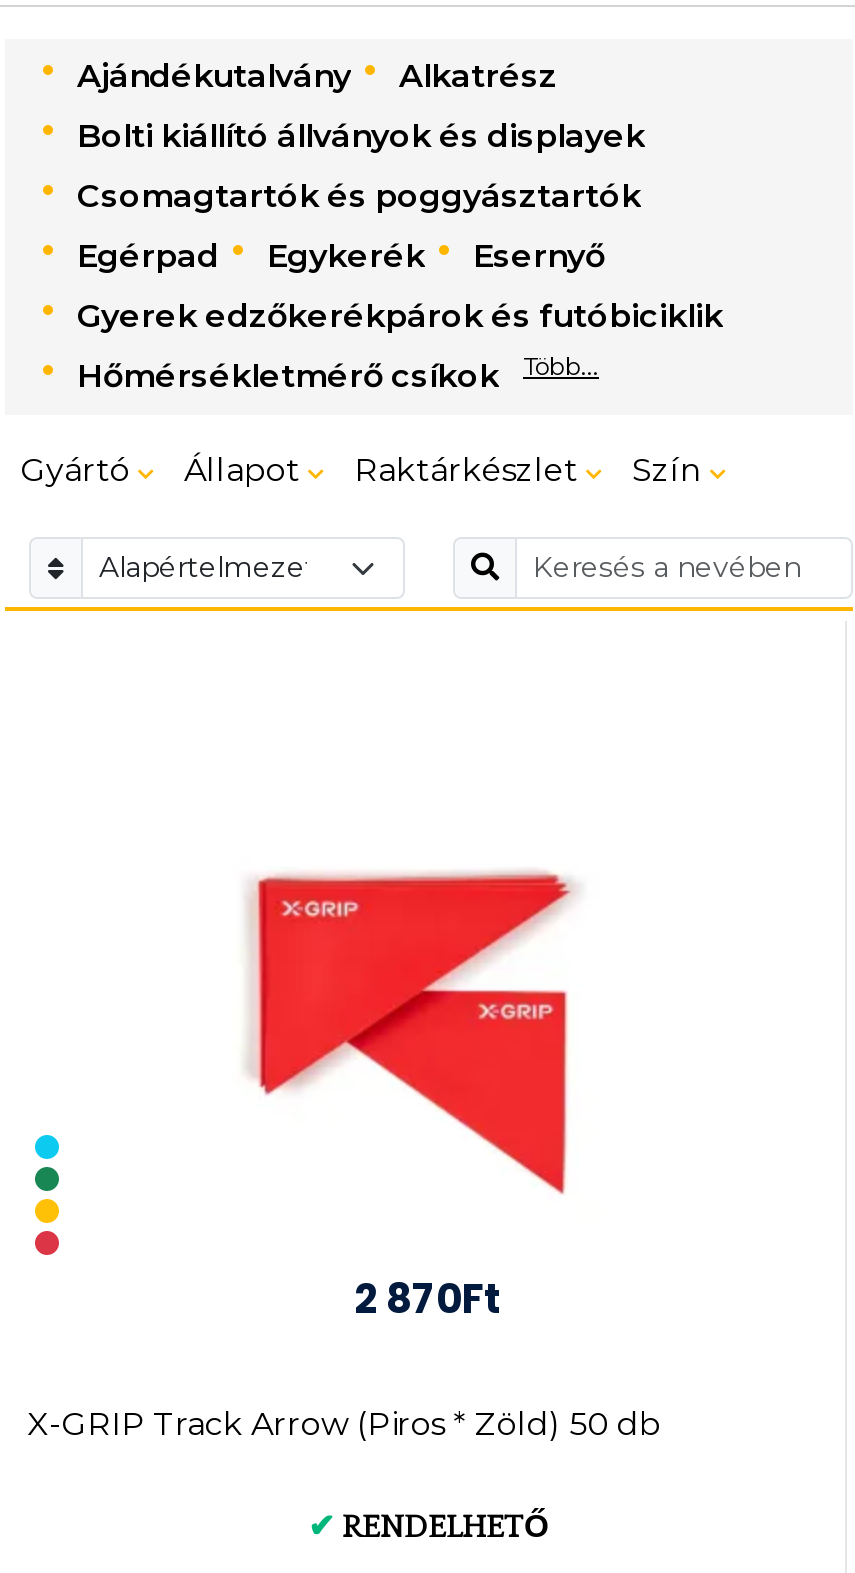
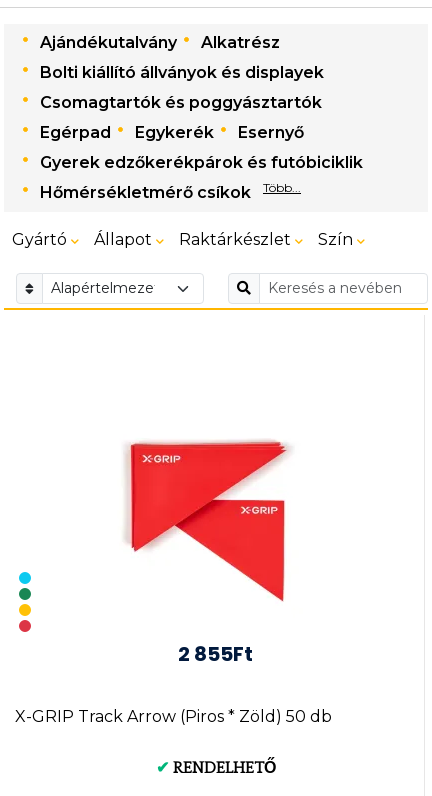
- 2 870Ft
+ 2 855Ft
